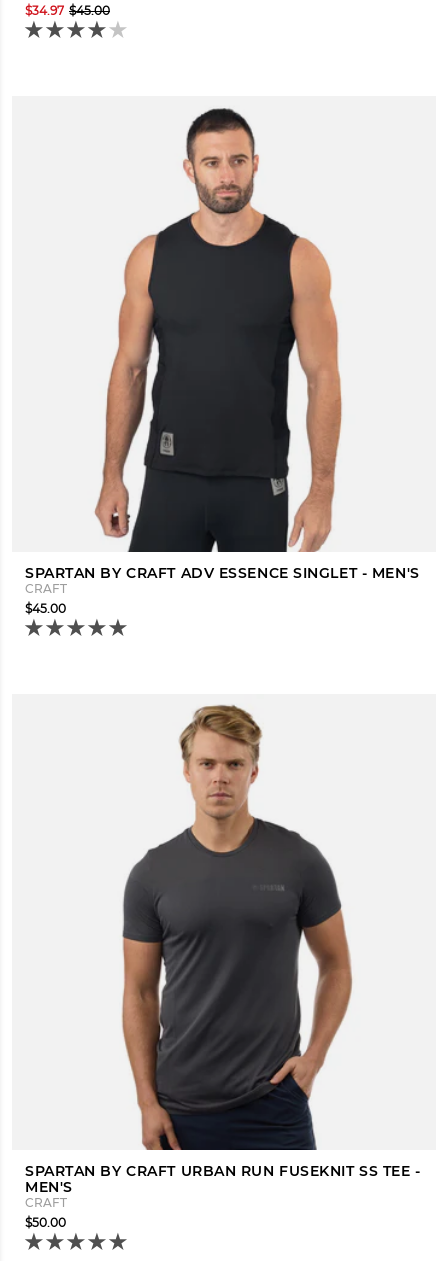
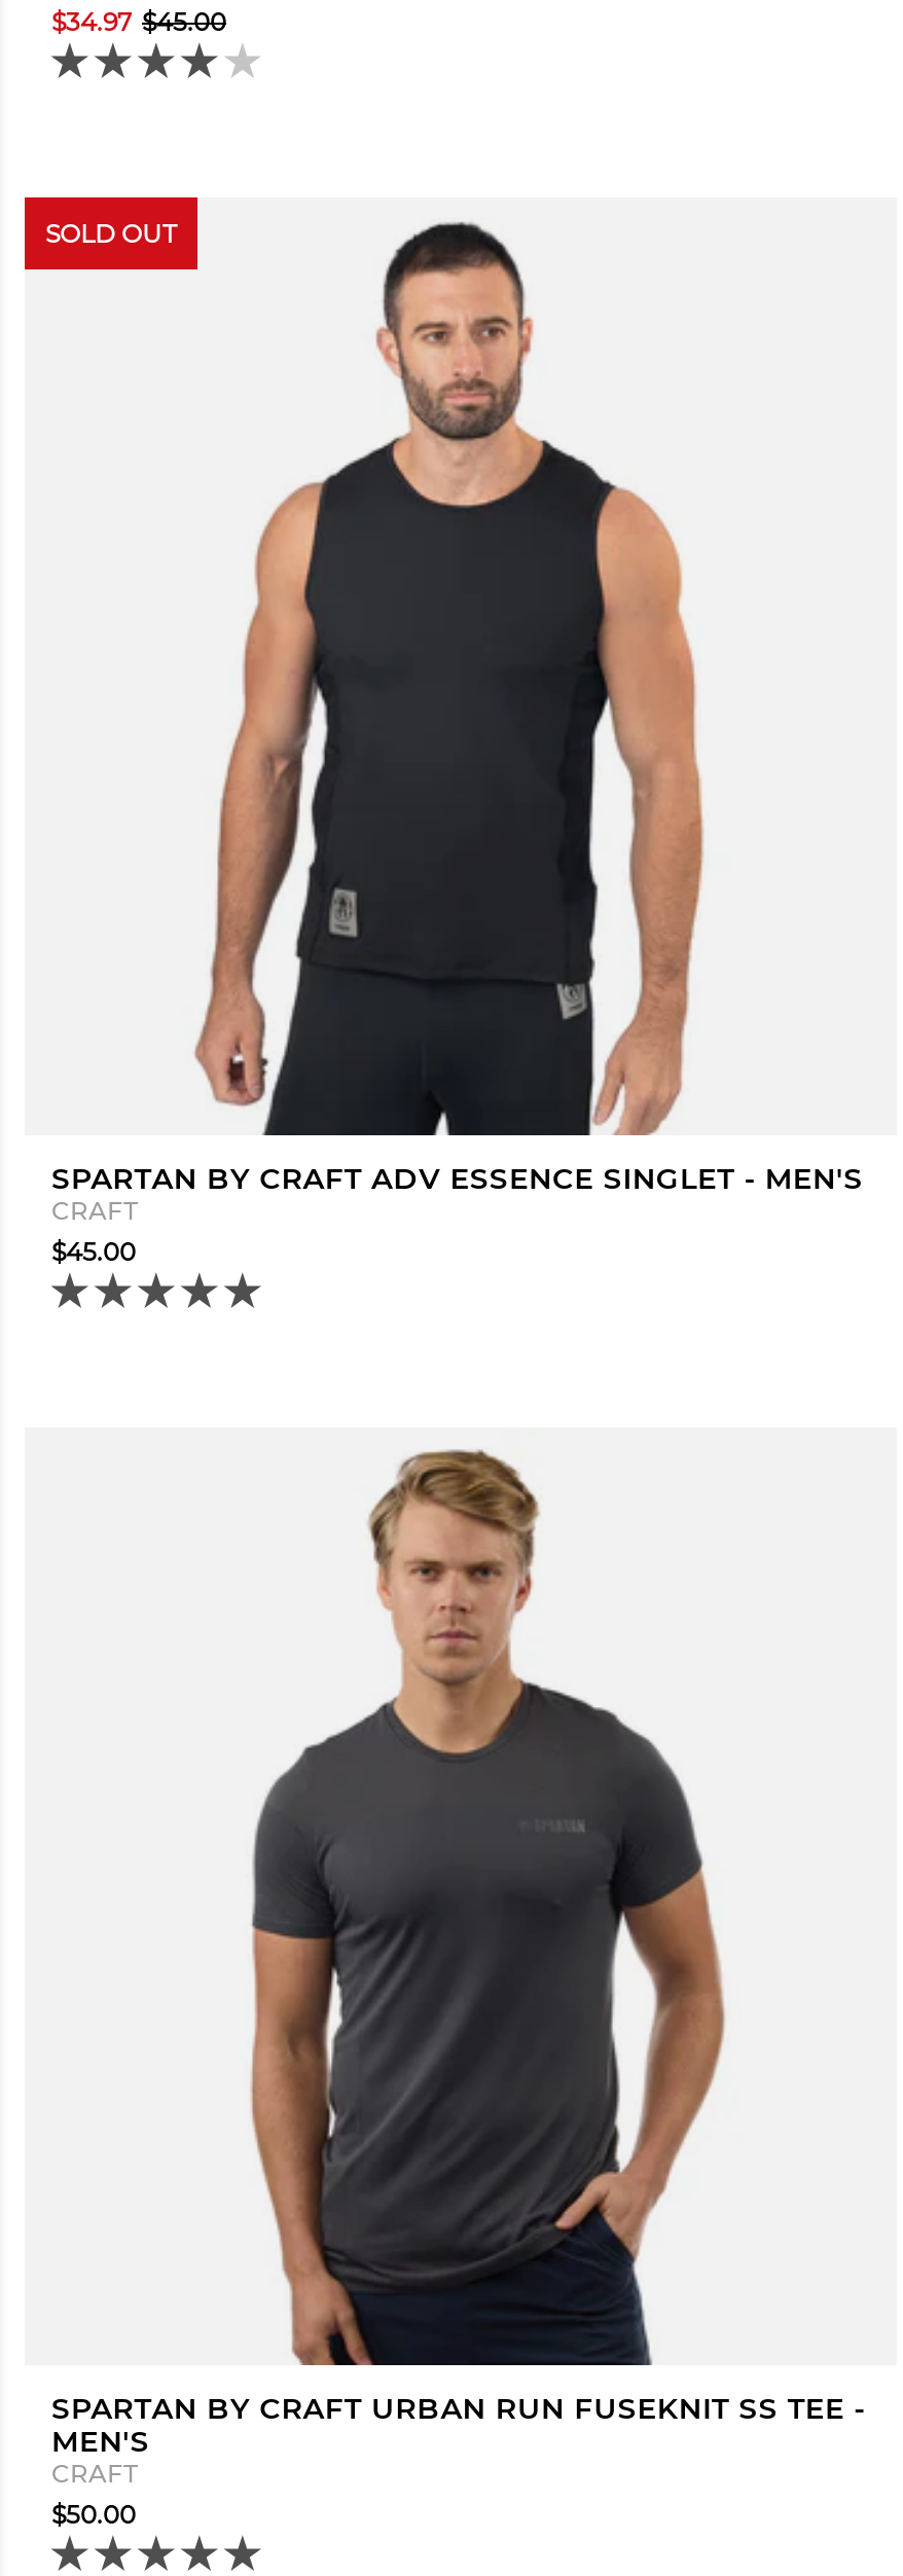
+ SOLD OUT
